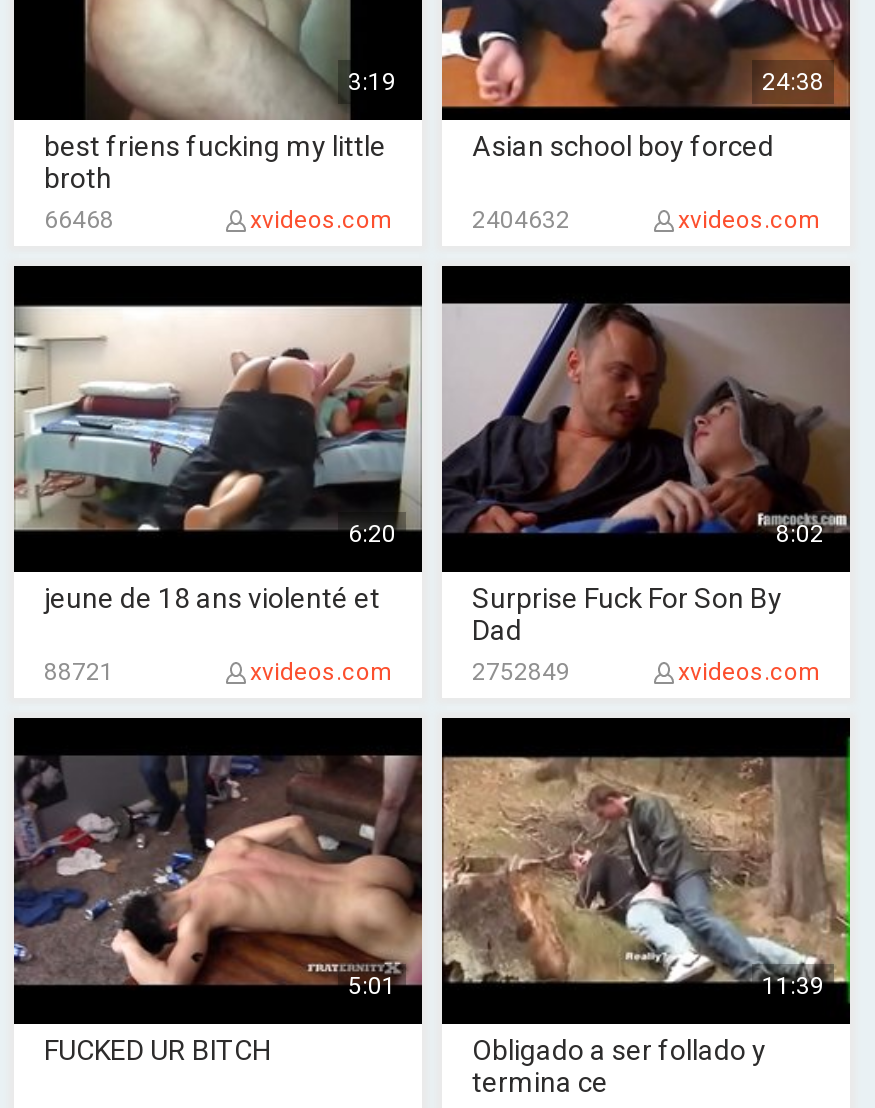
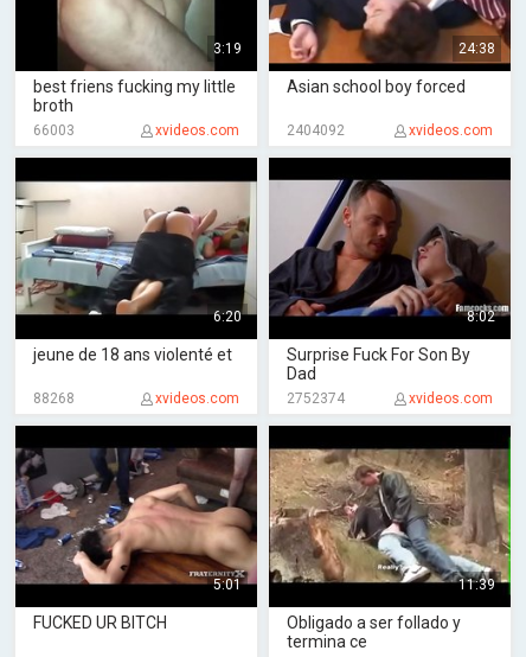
- 66468
+ 66003

- 2404632
+ 2404092

- 88721
+ 88268

- 2752849
+ 2752374
